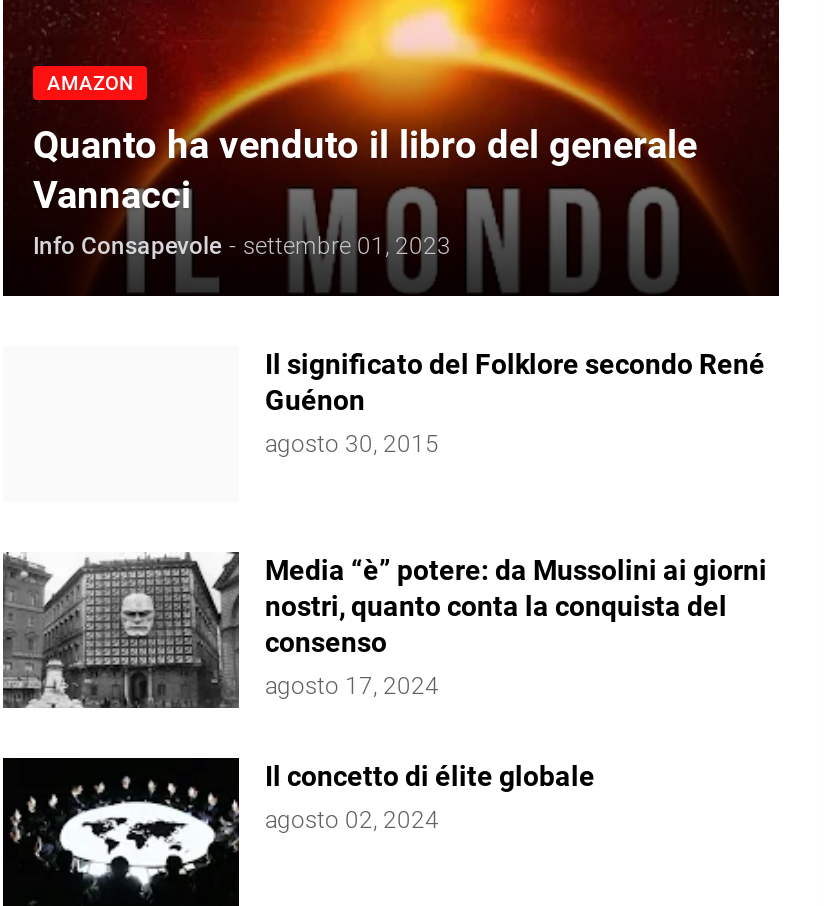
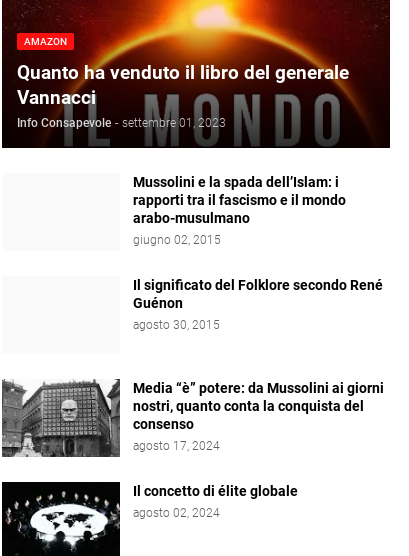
+ Mussolini e la spada dell’Islam: i
+ rapporti tra il fascismo e il mondo
+ arabo-musulmano
+ giugno 02, 2015
